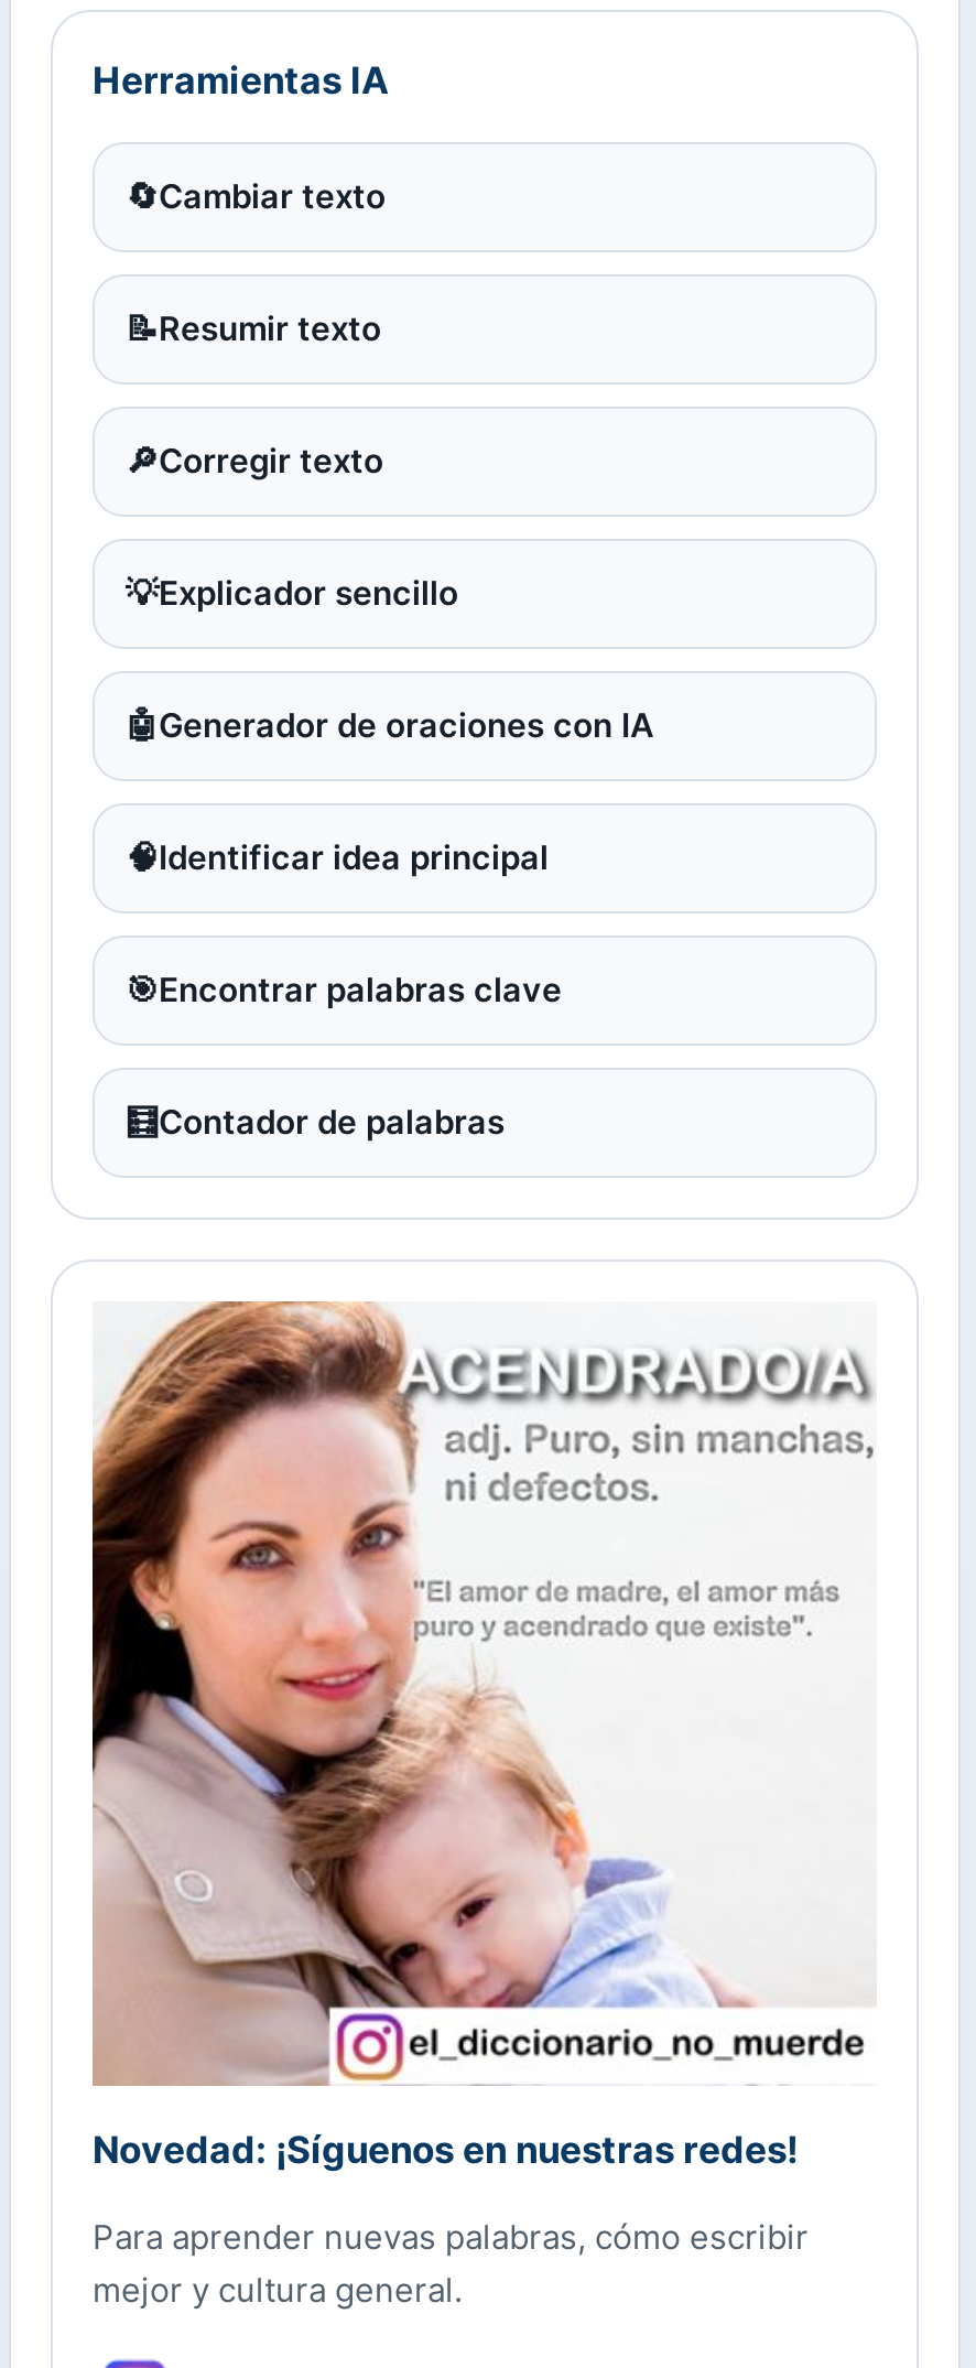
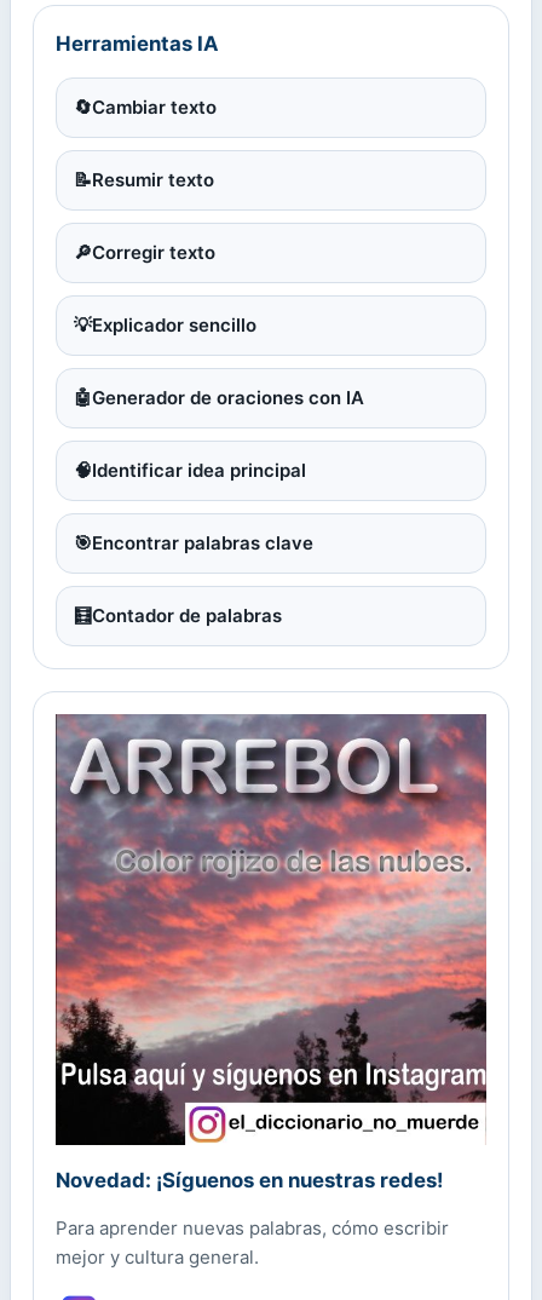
- [image]
+ [image]
